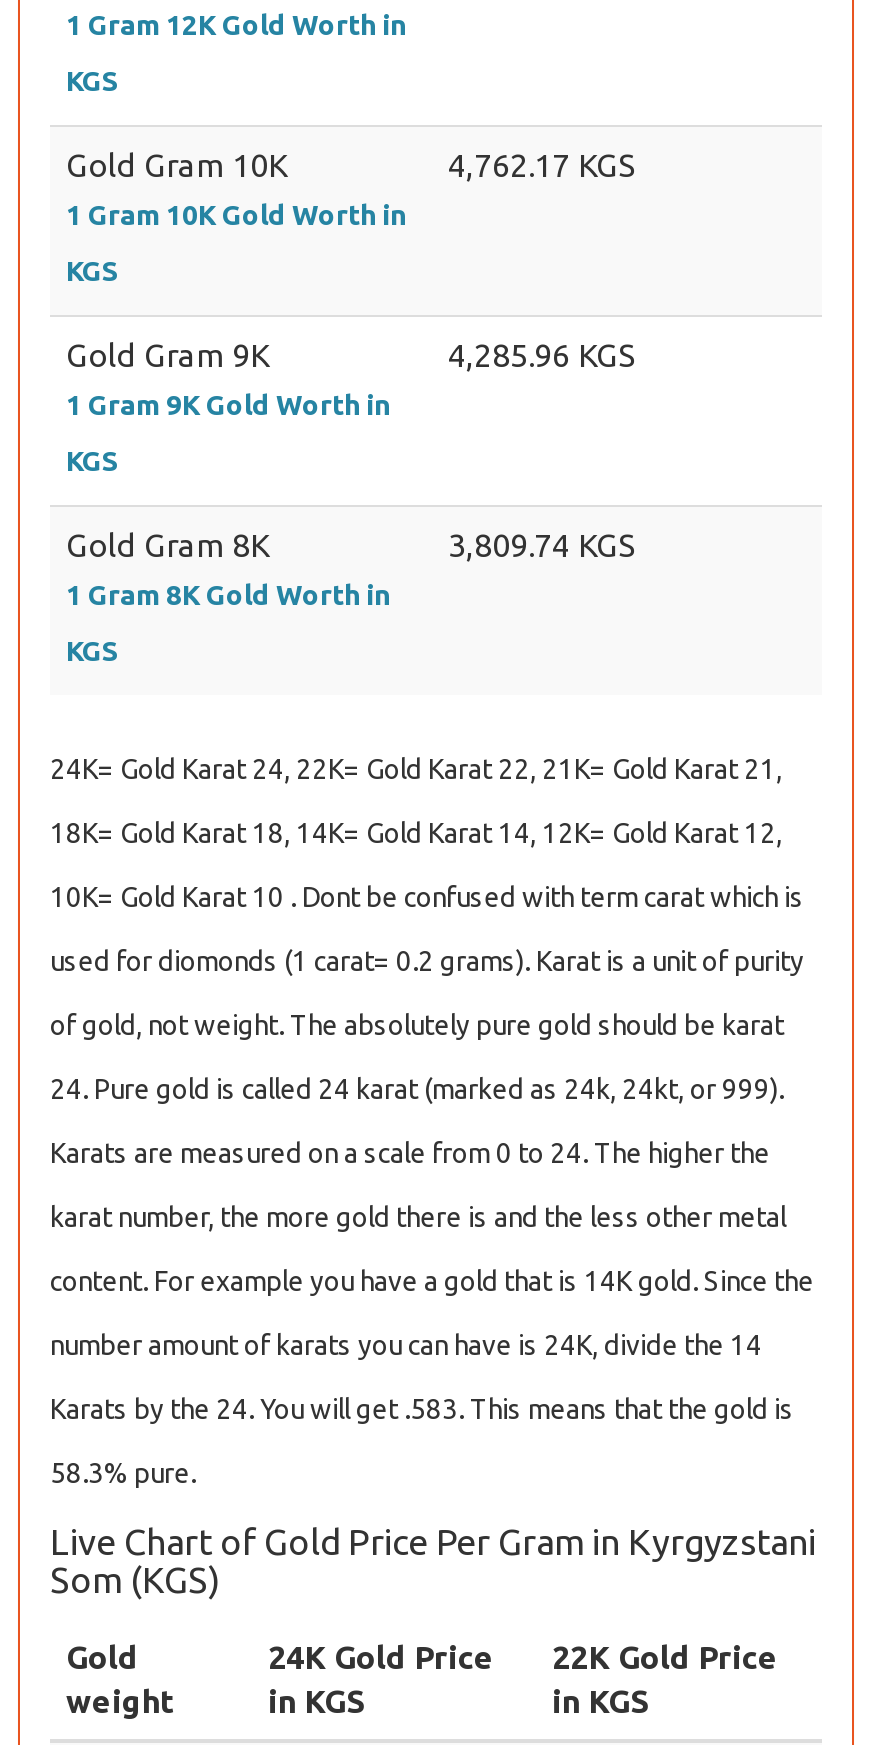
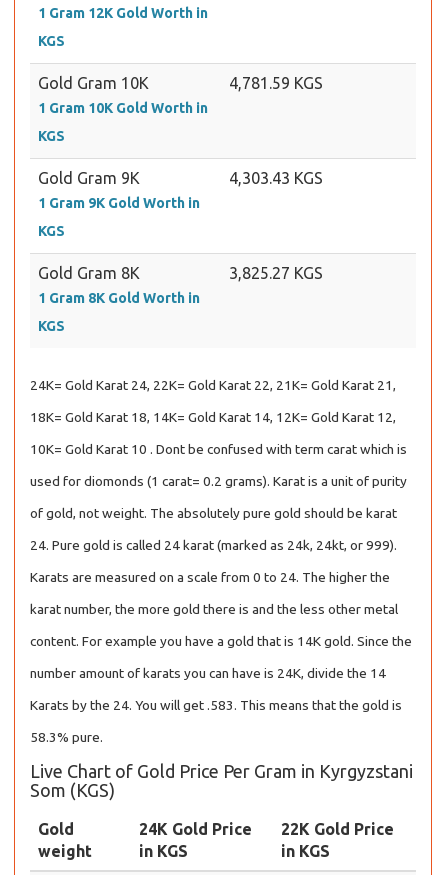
- 4,762.17 KGS
+ 4,781.59 KGS

- 4,285.96 KGS
+ 4,303.43 KGS

- 3,809.74 KGS
+ 3,825.27 KGS
